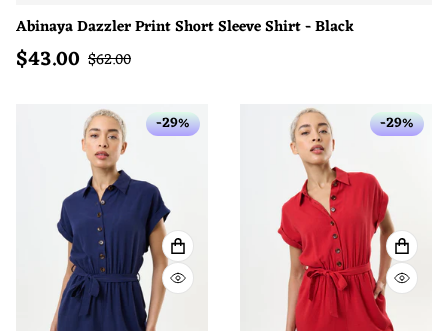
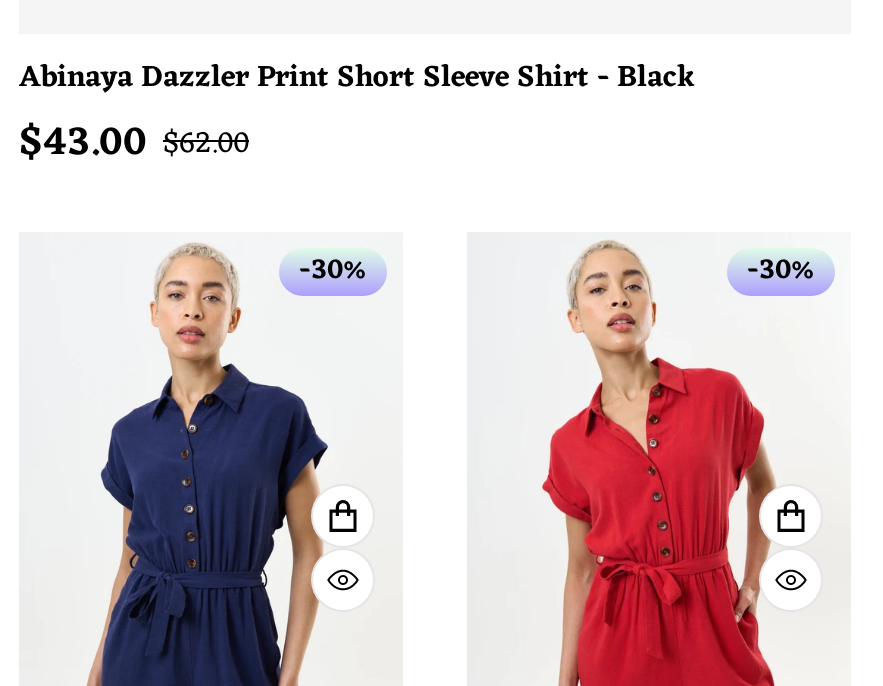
- -29%
+ -30%

- -29%
+ -30%
